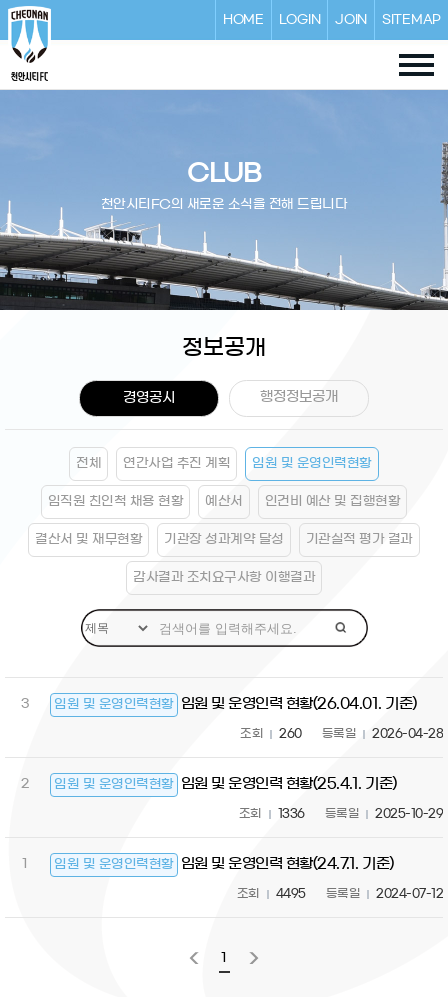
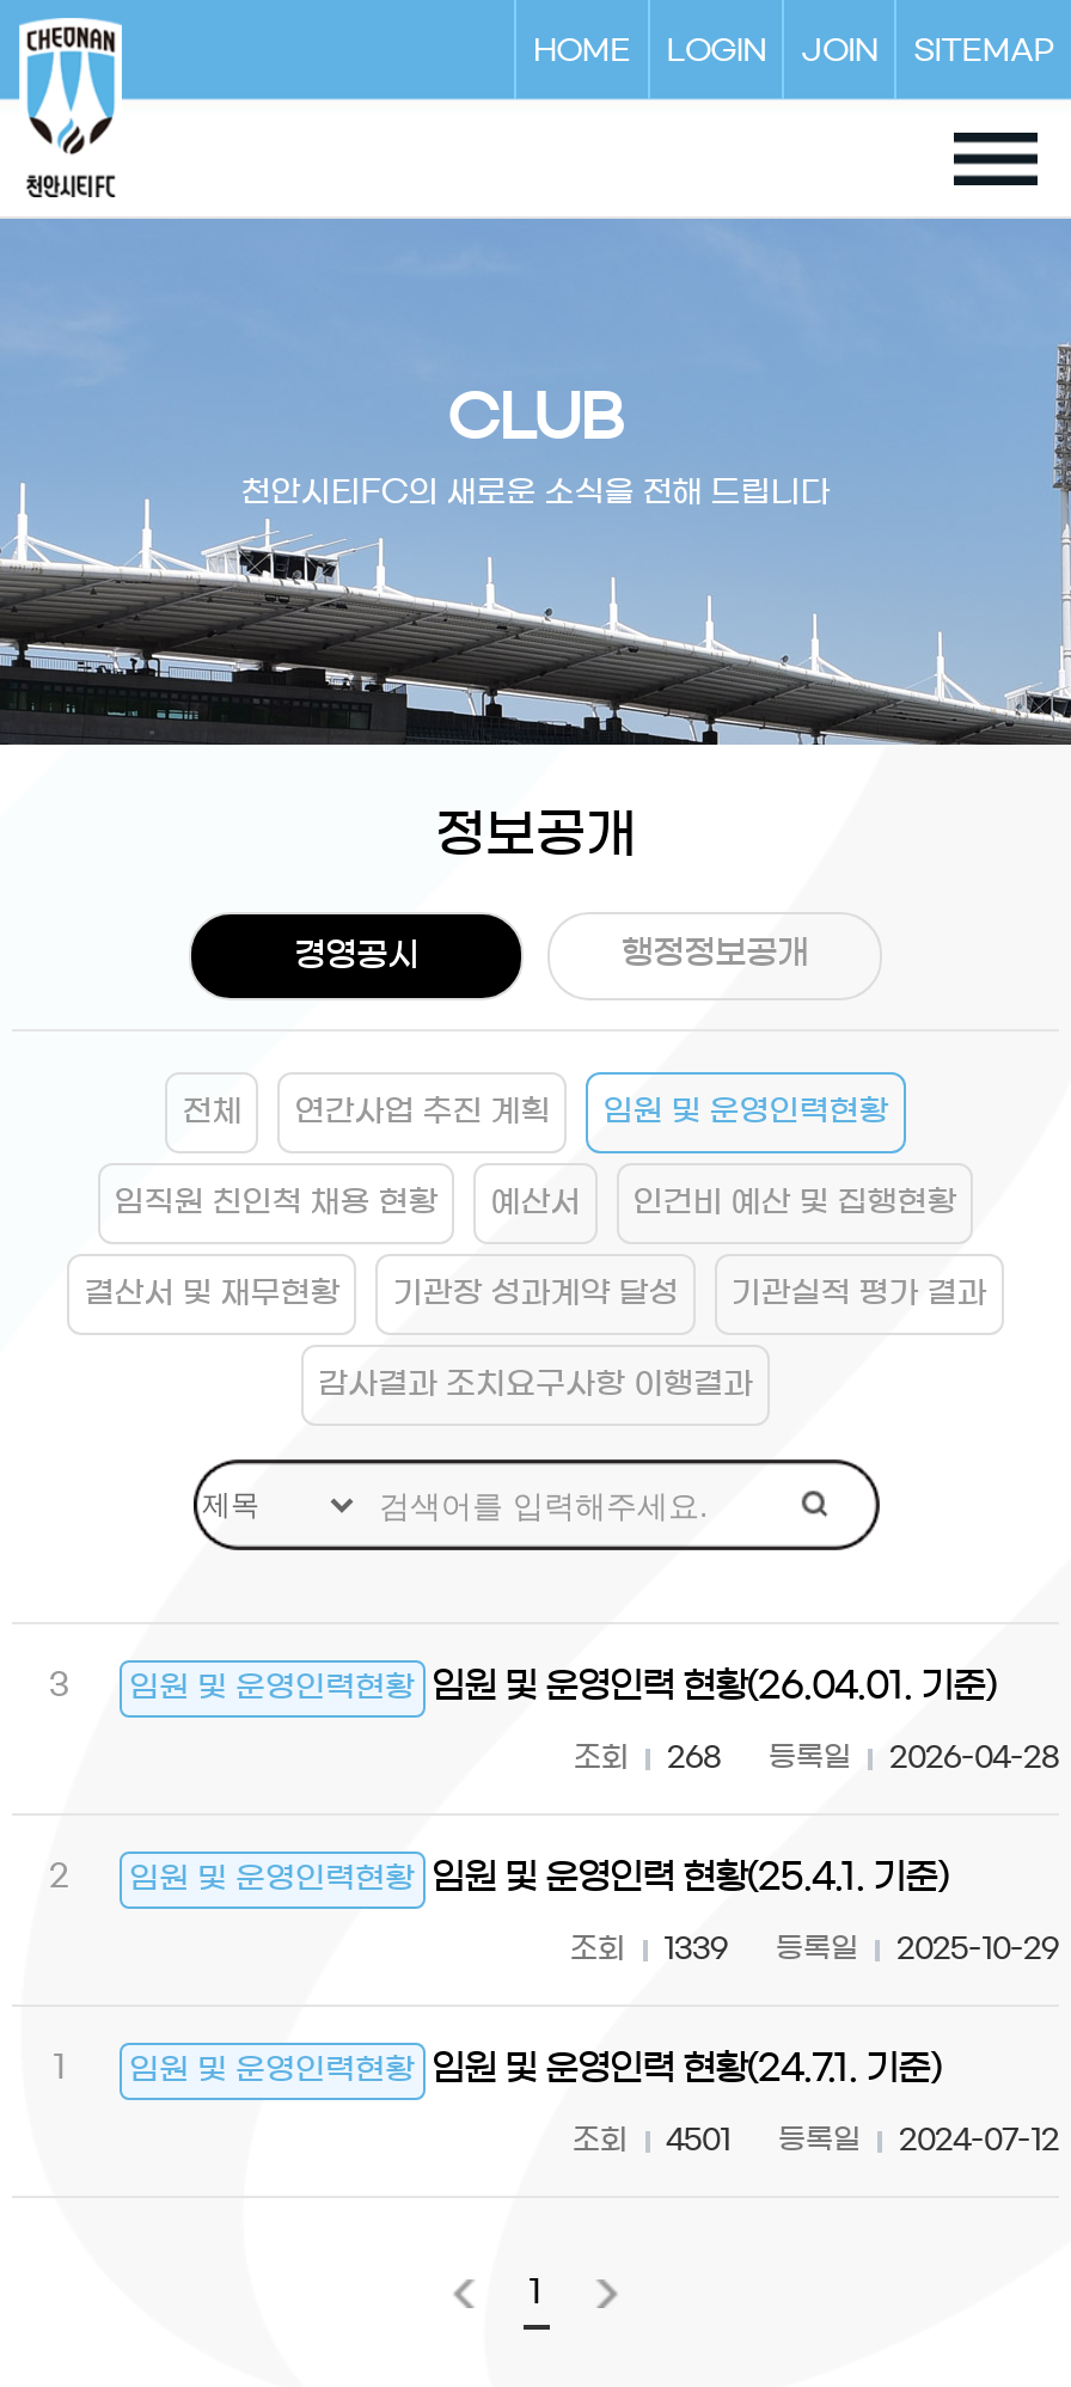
- 조회 260 등록일 2026-04-28
+ 조회 268 등록일 2026-04-28

- 조회 1336 등록일 2025-10-29
+ 조회 1339 등록일 2025-10-29

- 조회 4495 등록일 2024-07-12
+ 조회 4501 등록일 2024-07-12
